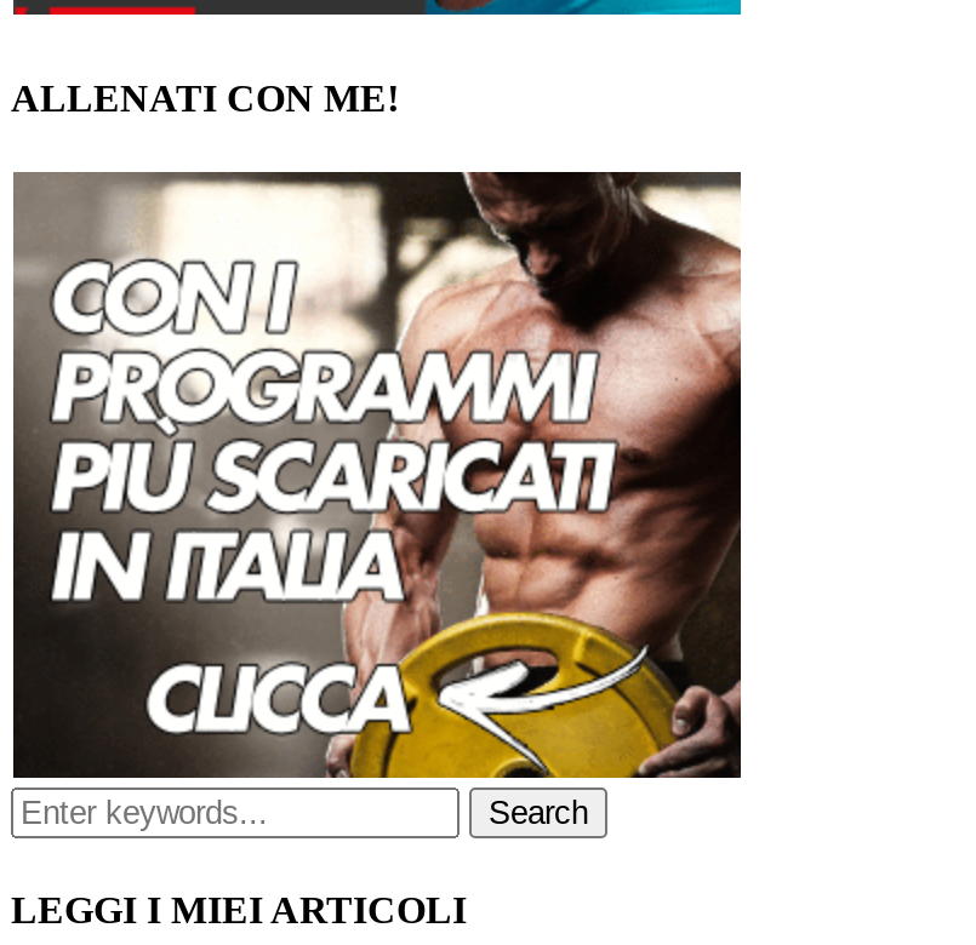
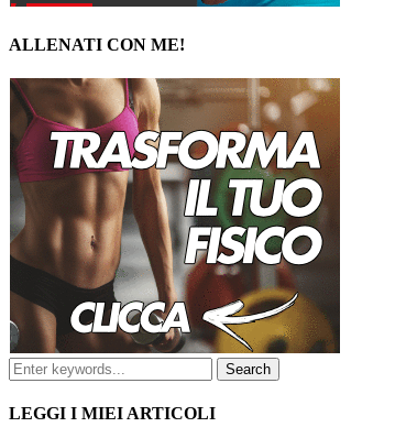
- [image]
+ [image]
